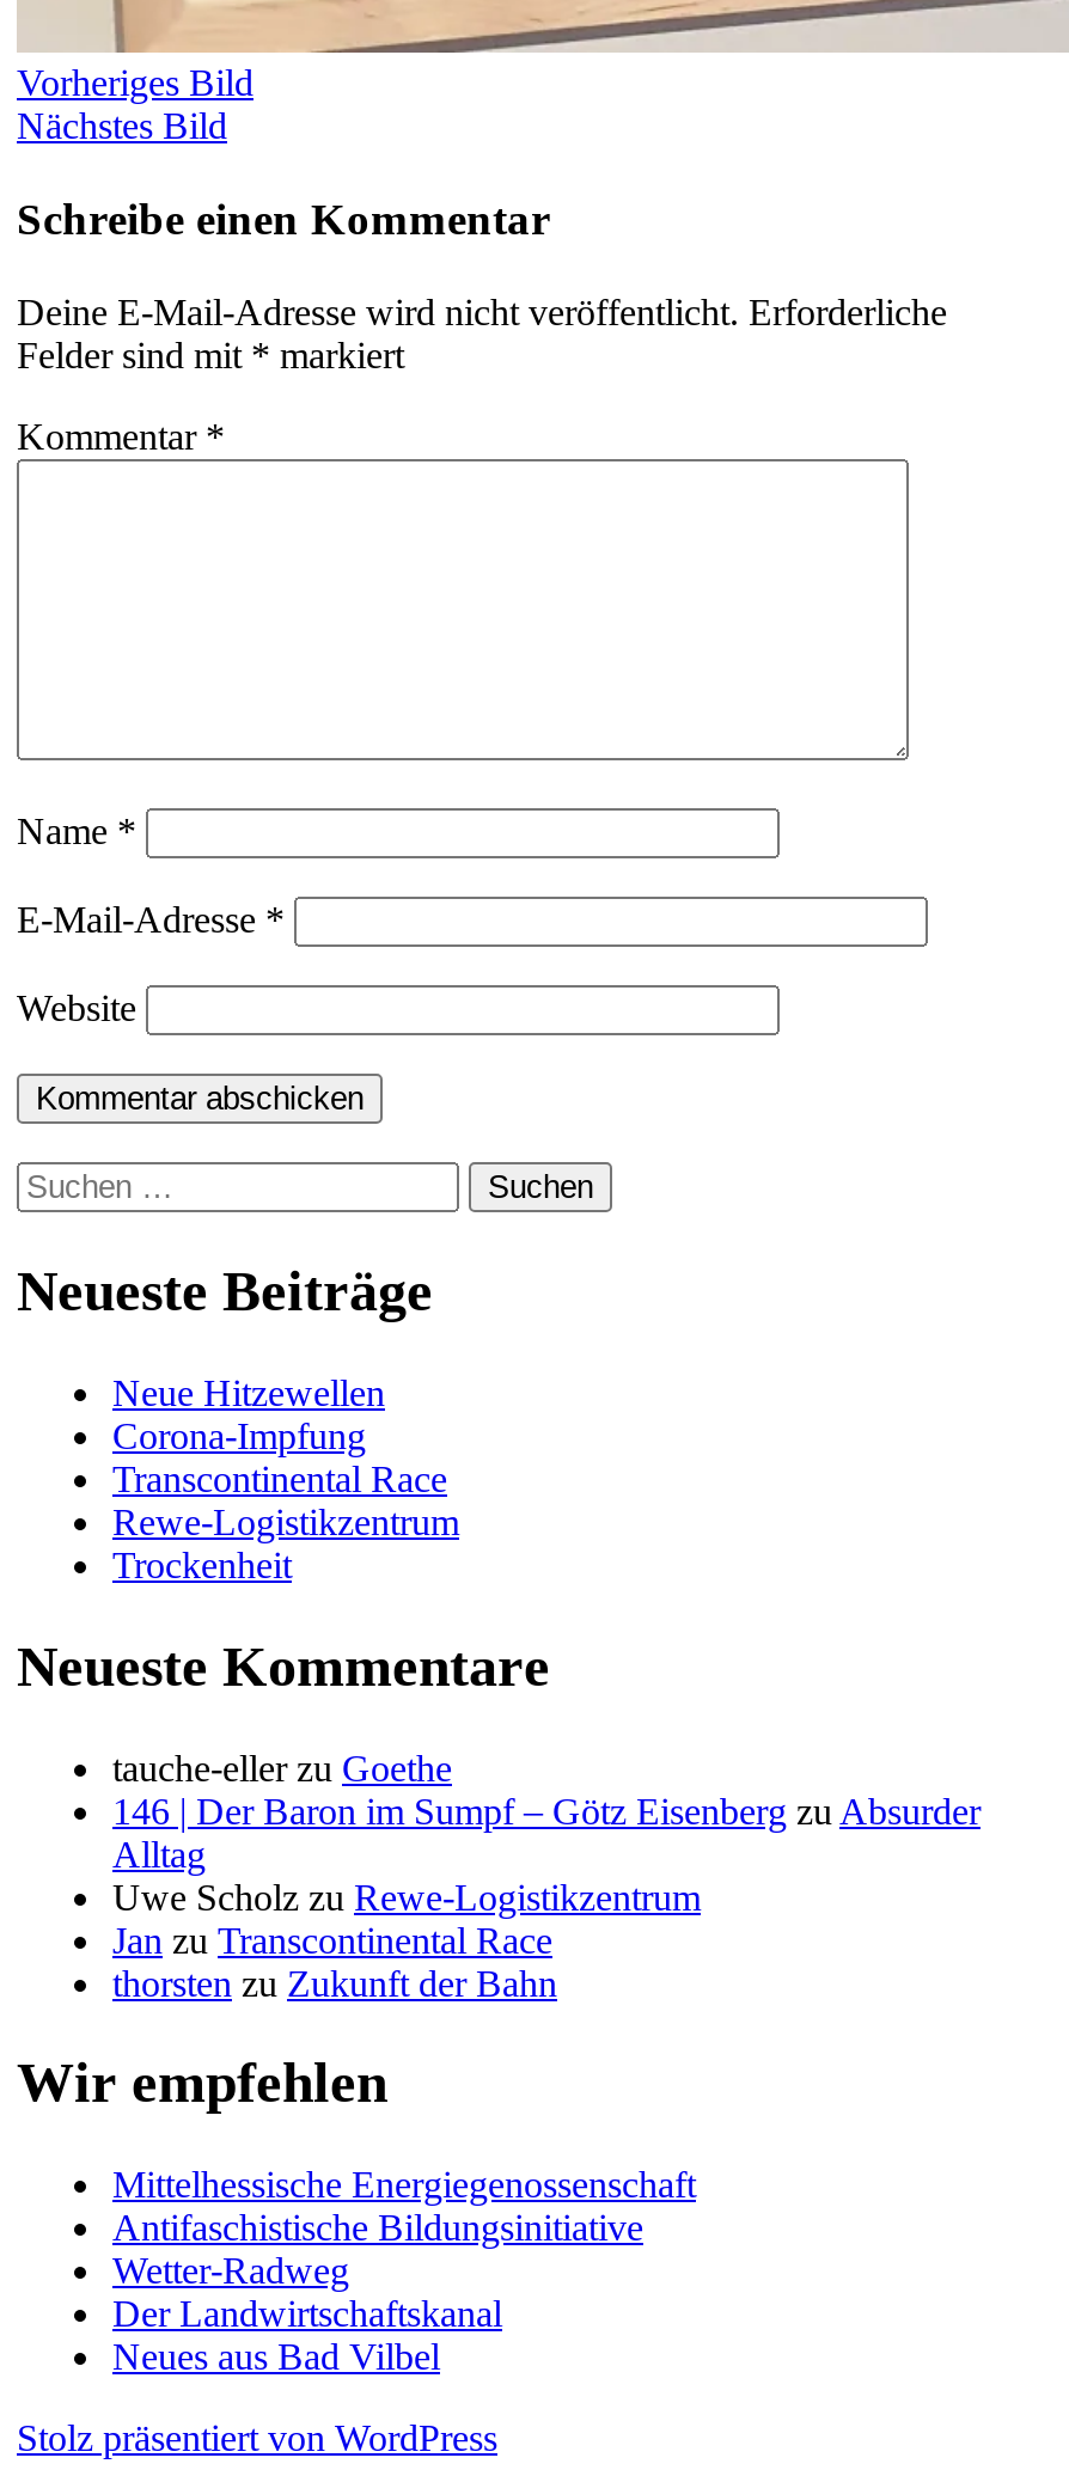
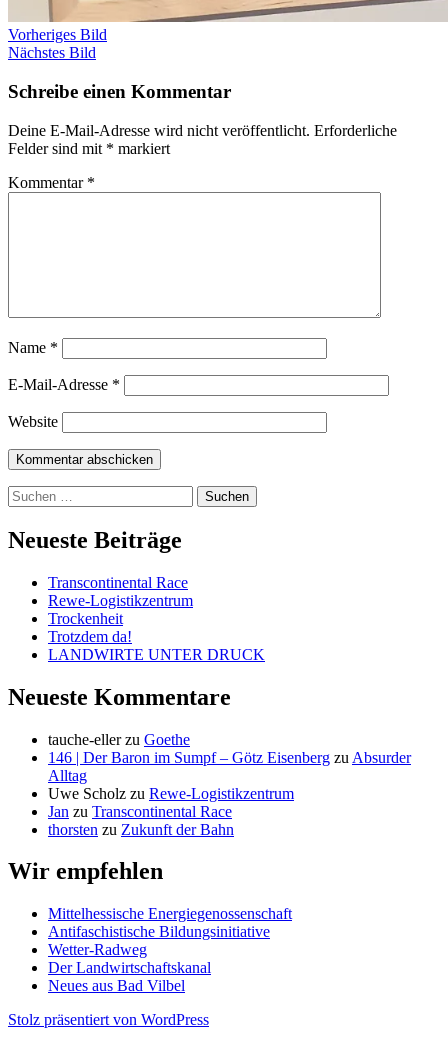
- Neue Hitzewellen
- Corona-Impfung

moved up: Transcontinental Race | Rewe-Logistikzentrum | Trockenheit

+ Trotzdem da!
+ LANDWIRTE UNTER DRUCK
